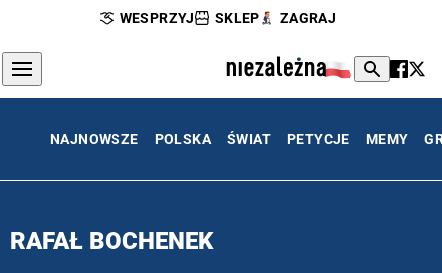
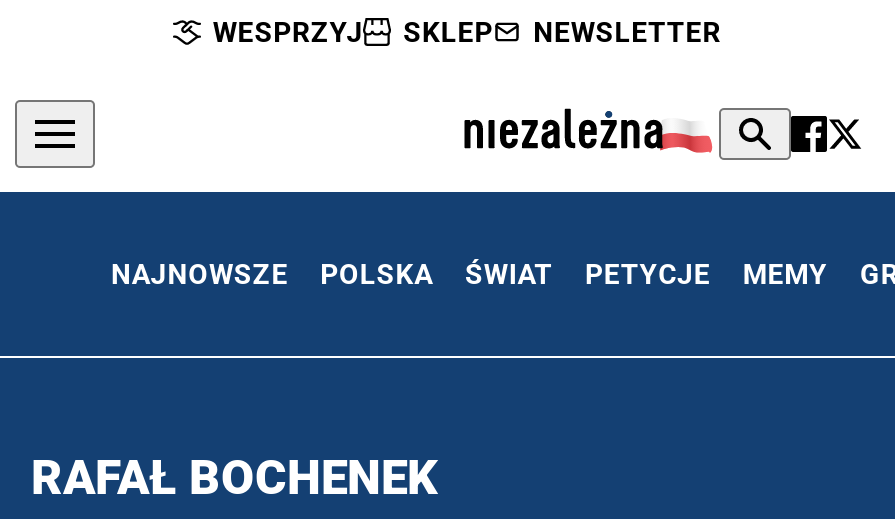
- ZAGRAJ
+ NEWSLETTER
